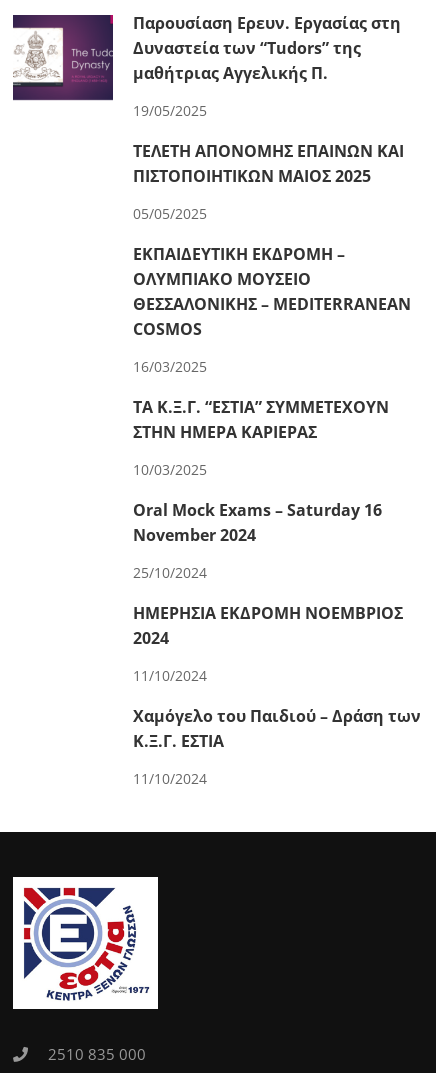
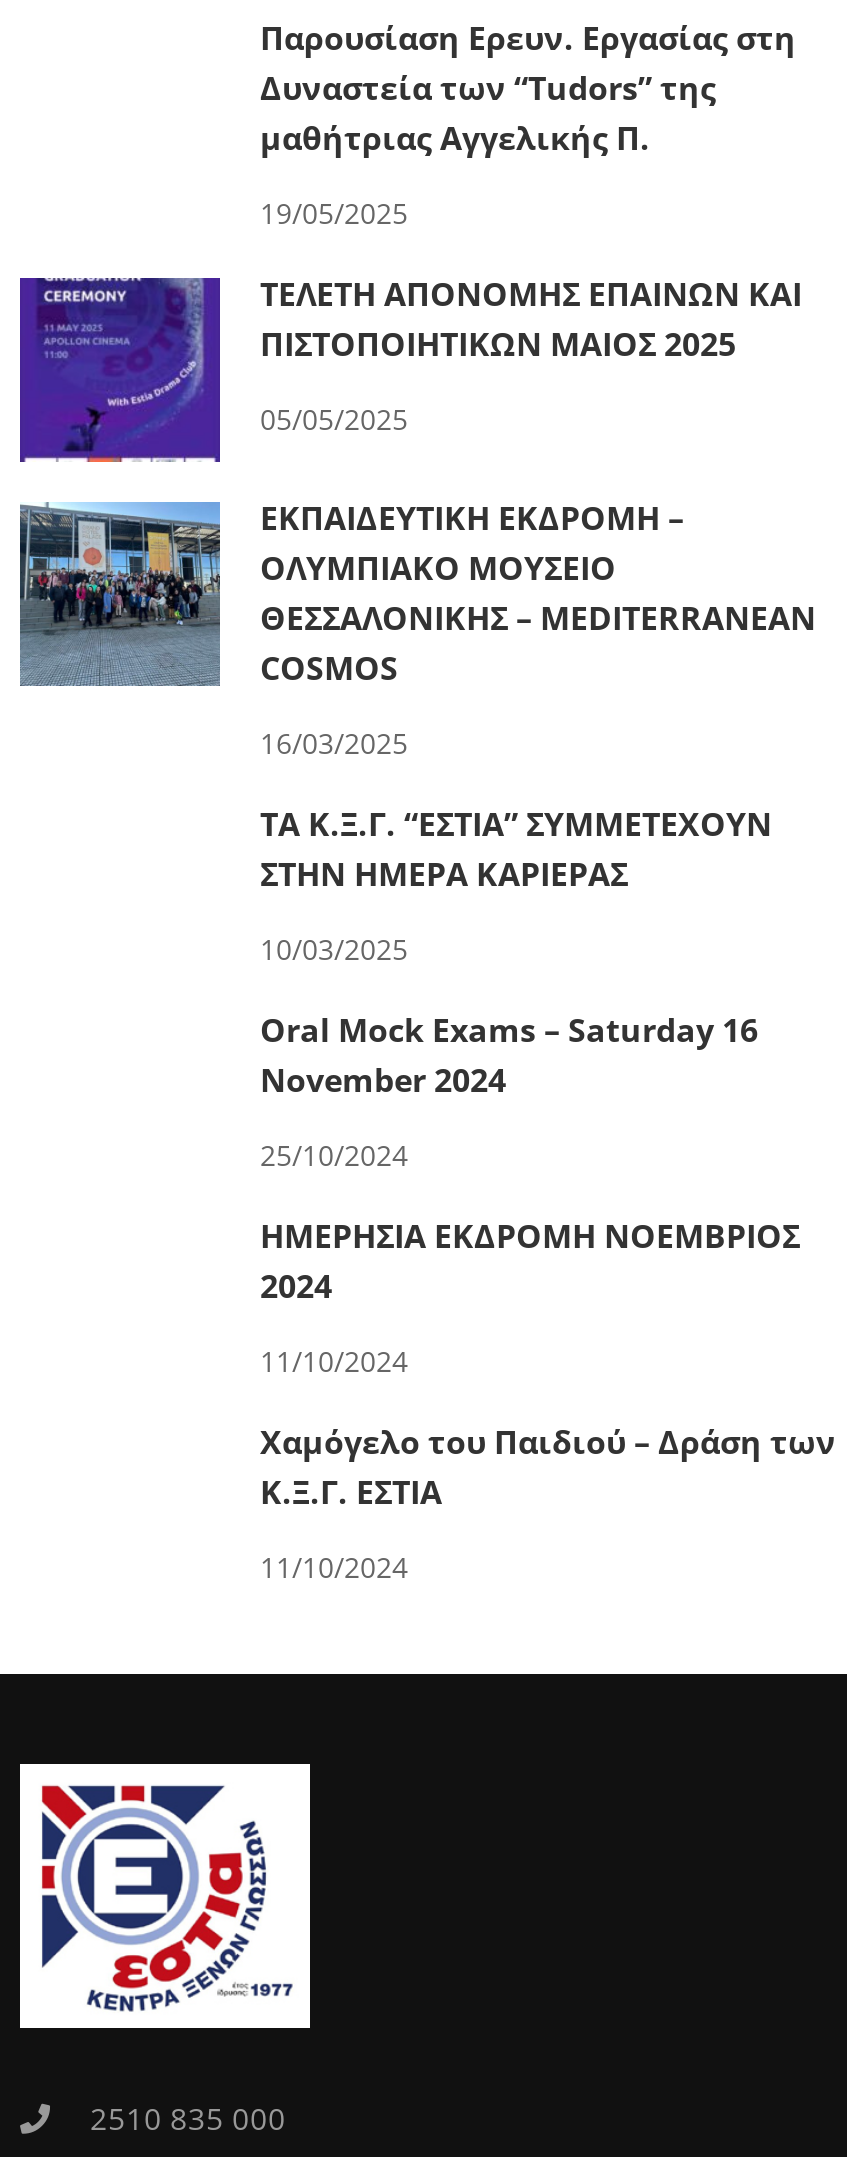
- [image]

+ [image]

+ [image]
